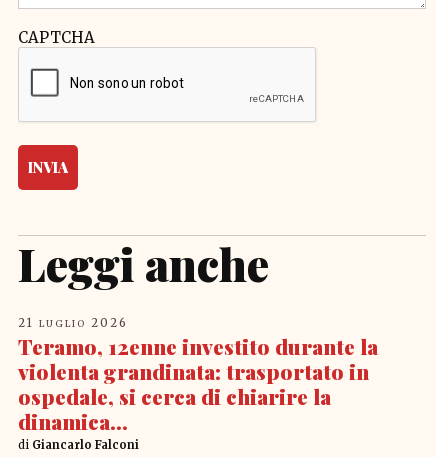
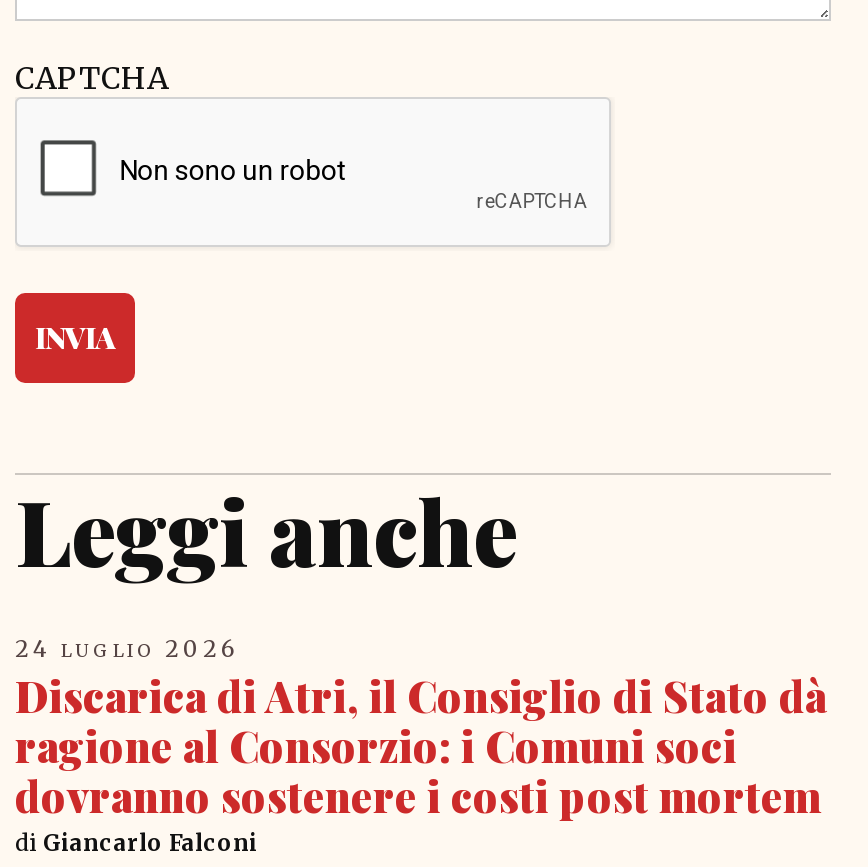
- 21 LUGLIO 2026
- Teramo, 12enne investito durante la
- violenta grandinata: trasportato in
- ospedale, si cerca di chiarire la
- dinamica...
+ 24 LUGLIO 2026
+ Discarica di Atri, il Consiglio di Stato dà
+ ragione al Consorzio: i Comuni soci
+ dovranno sostenere i costi post mortem
